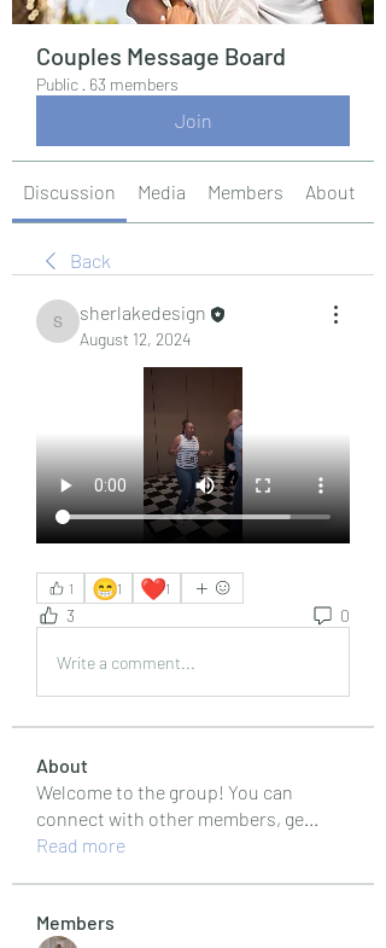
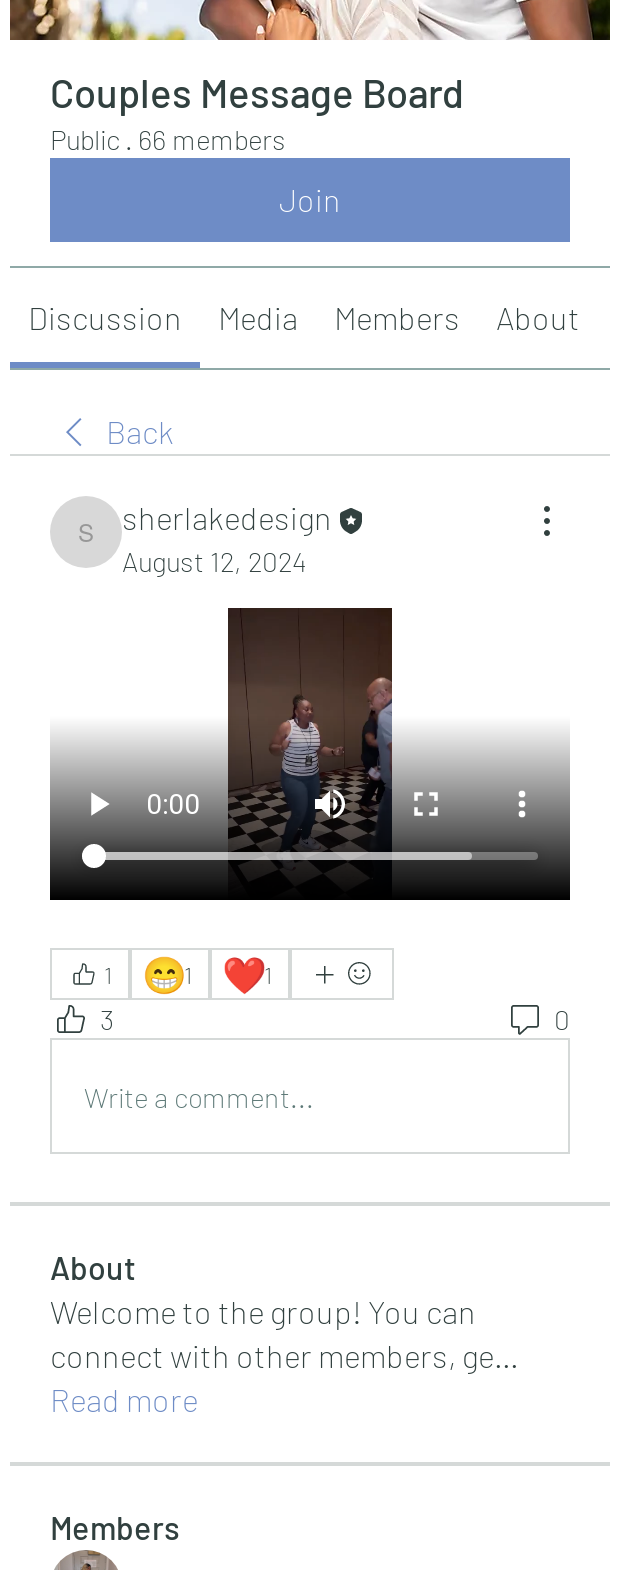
- Public 63 members
+ Public 66 members
